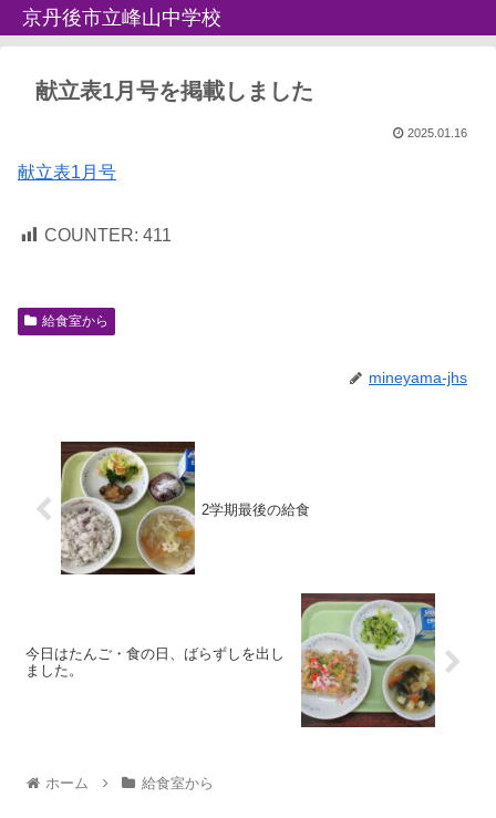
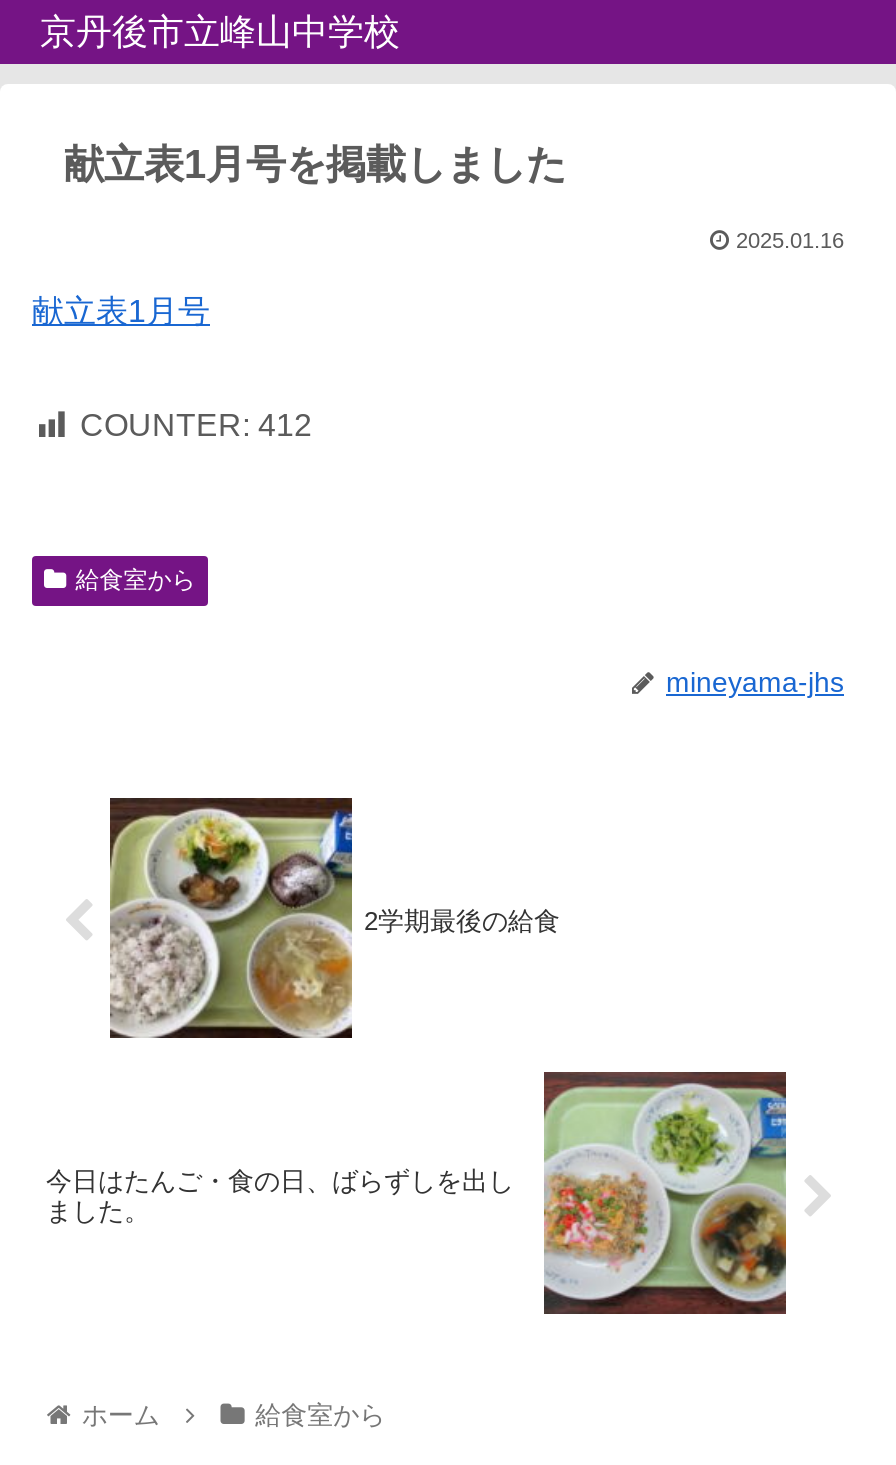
- COUNTER: 411
+ COUNTER: 412
